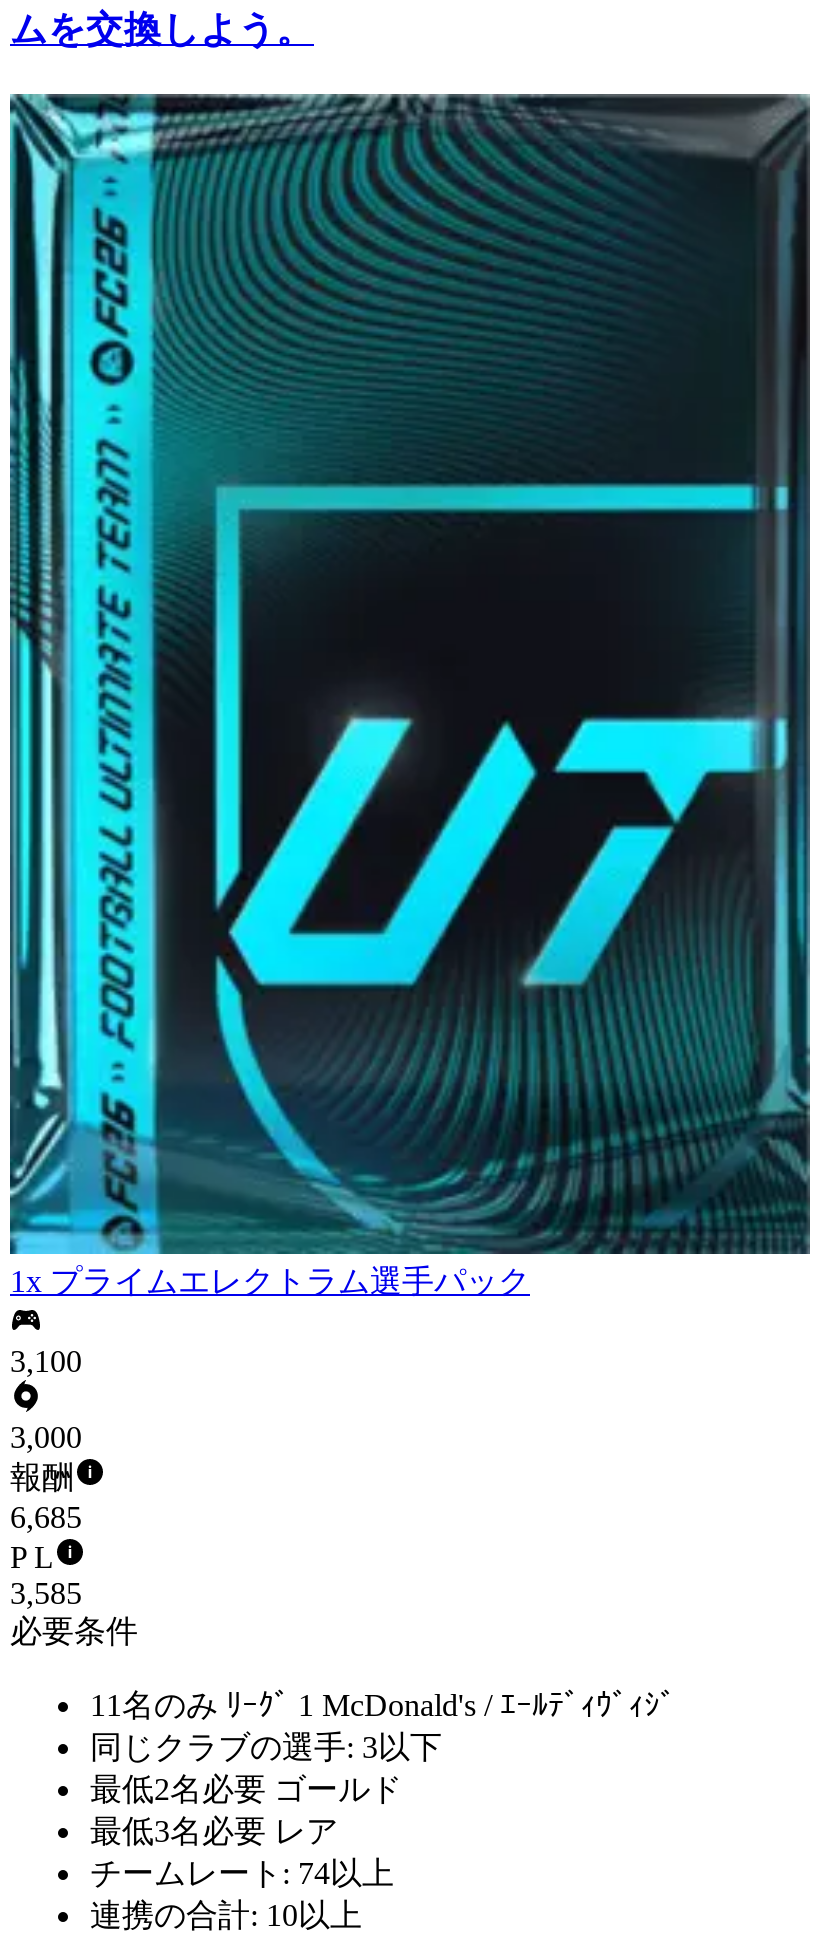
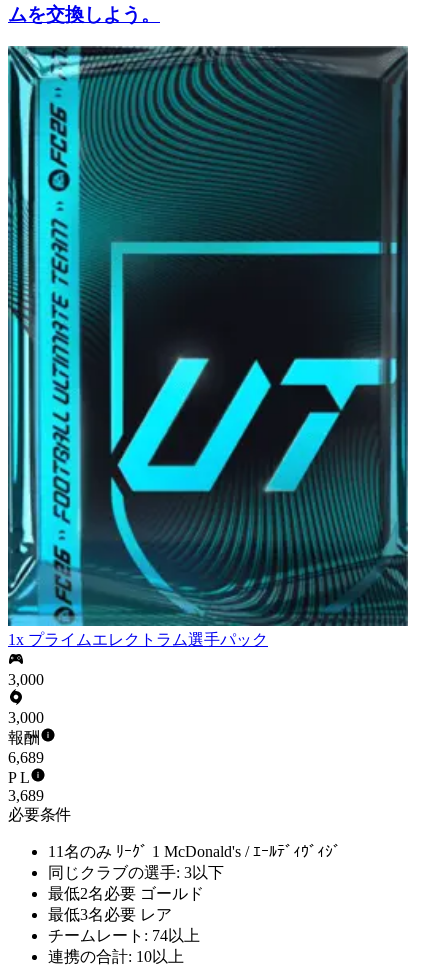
- 3,100
+ 3,000

- 6,685
+ 6,689

- 3,585
+ 3,689
